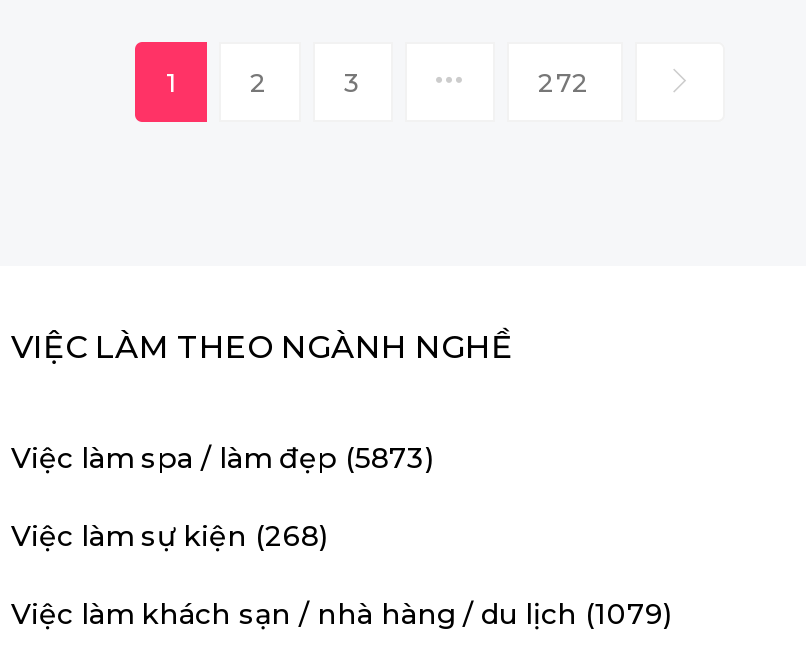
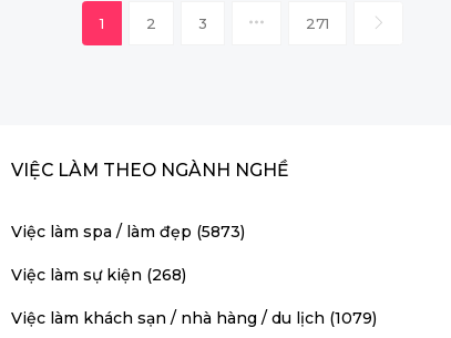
- 272
+ 271
